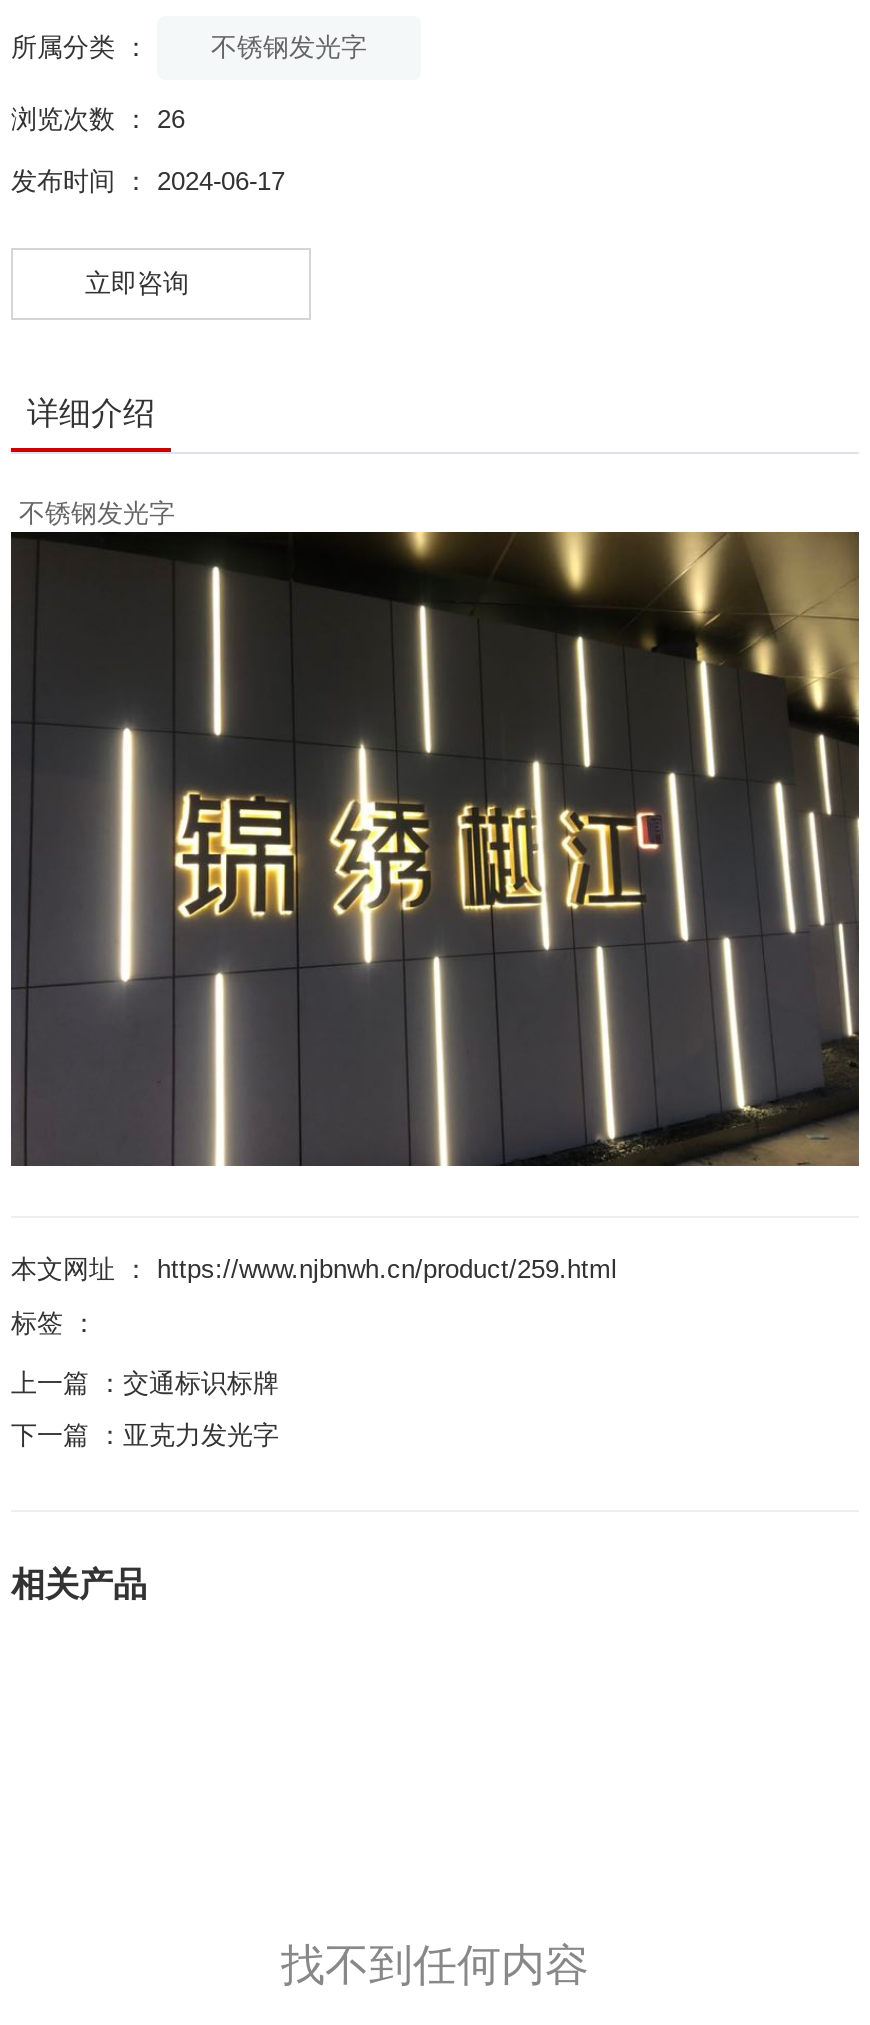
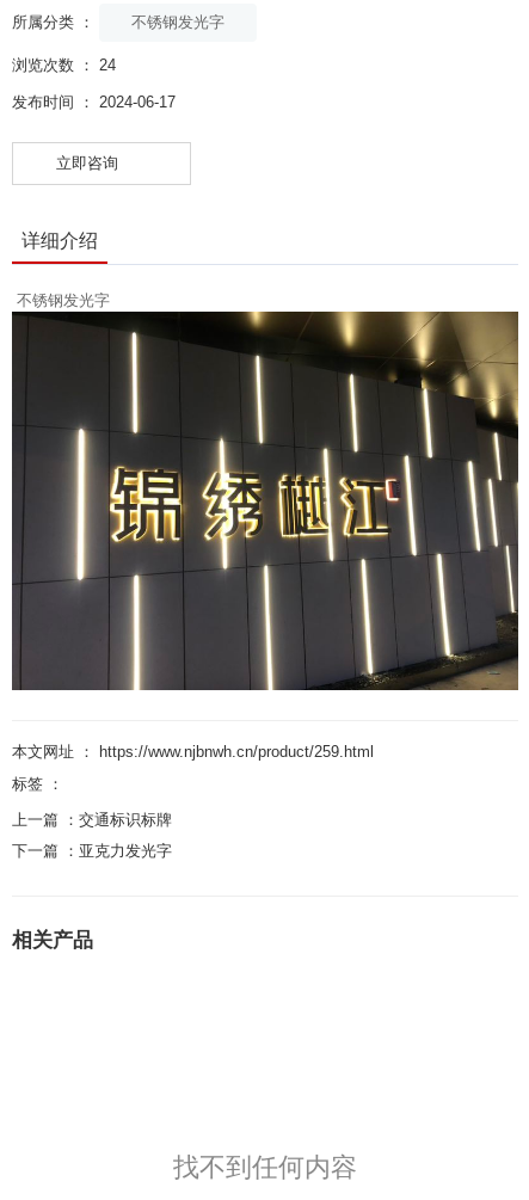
- 浏览次数 ：26
+ 浏览次数 ：24
